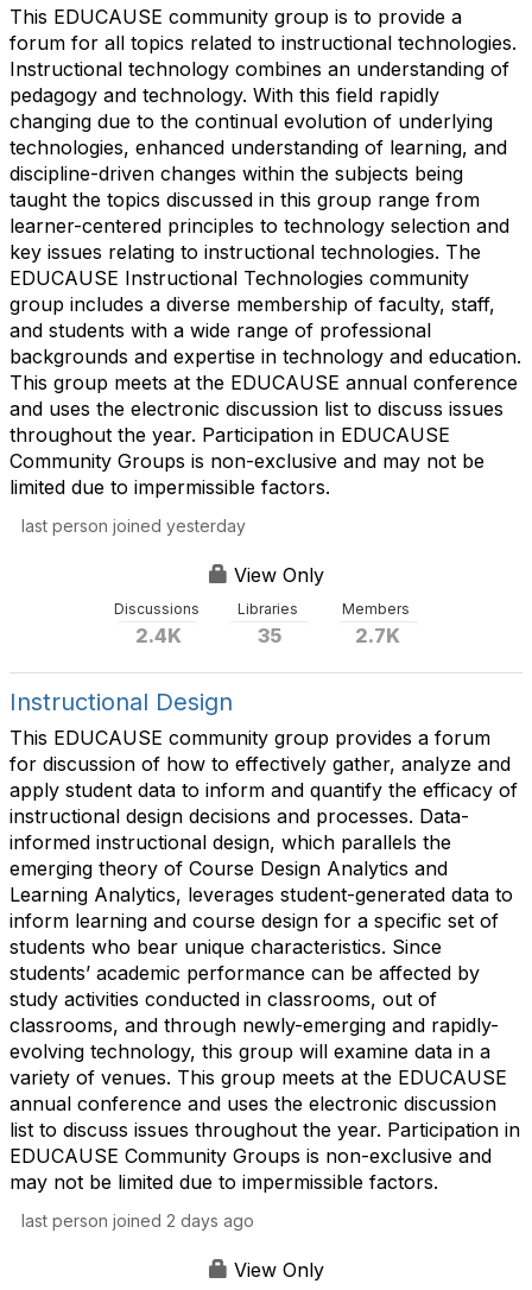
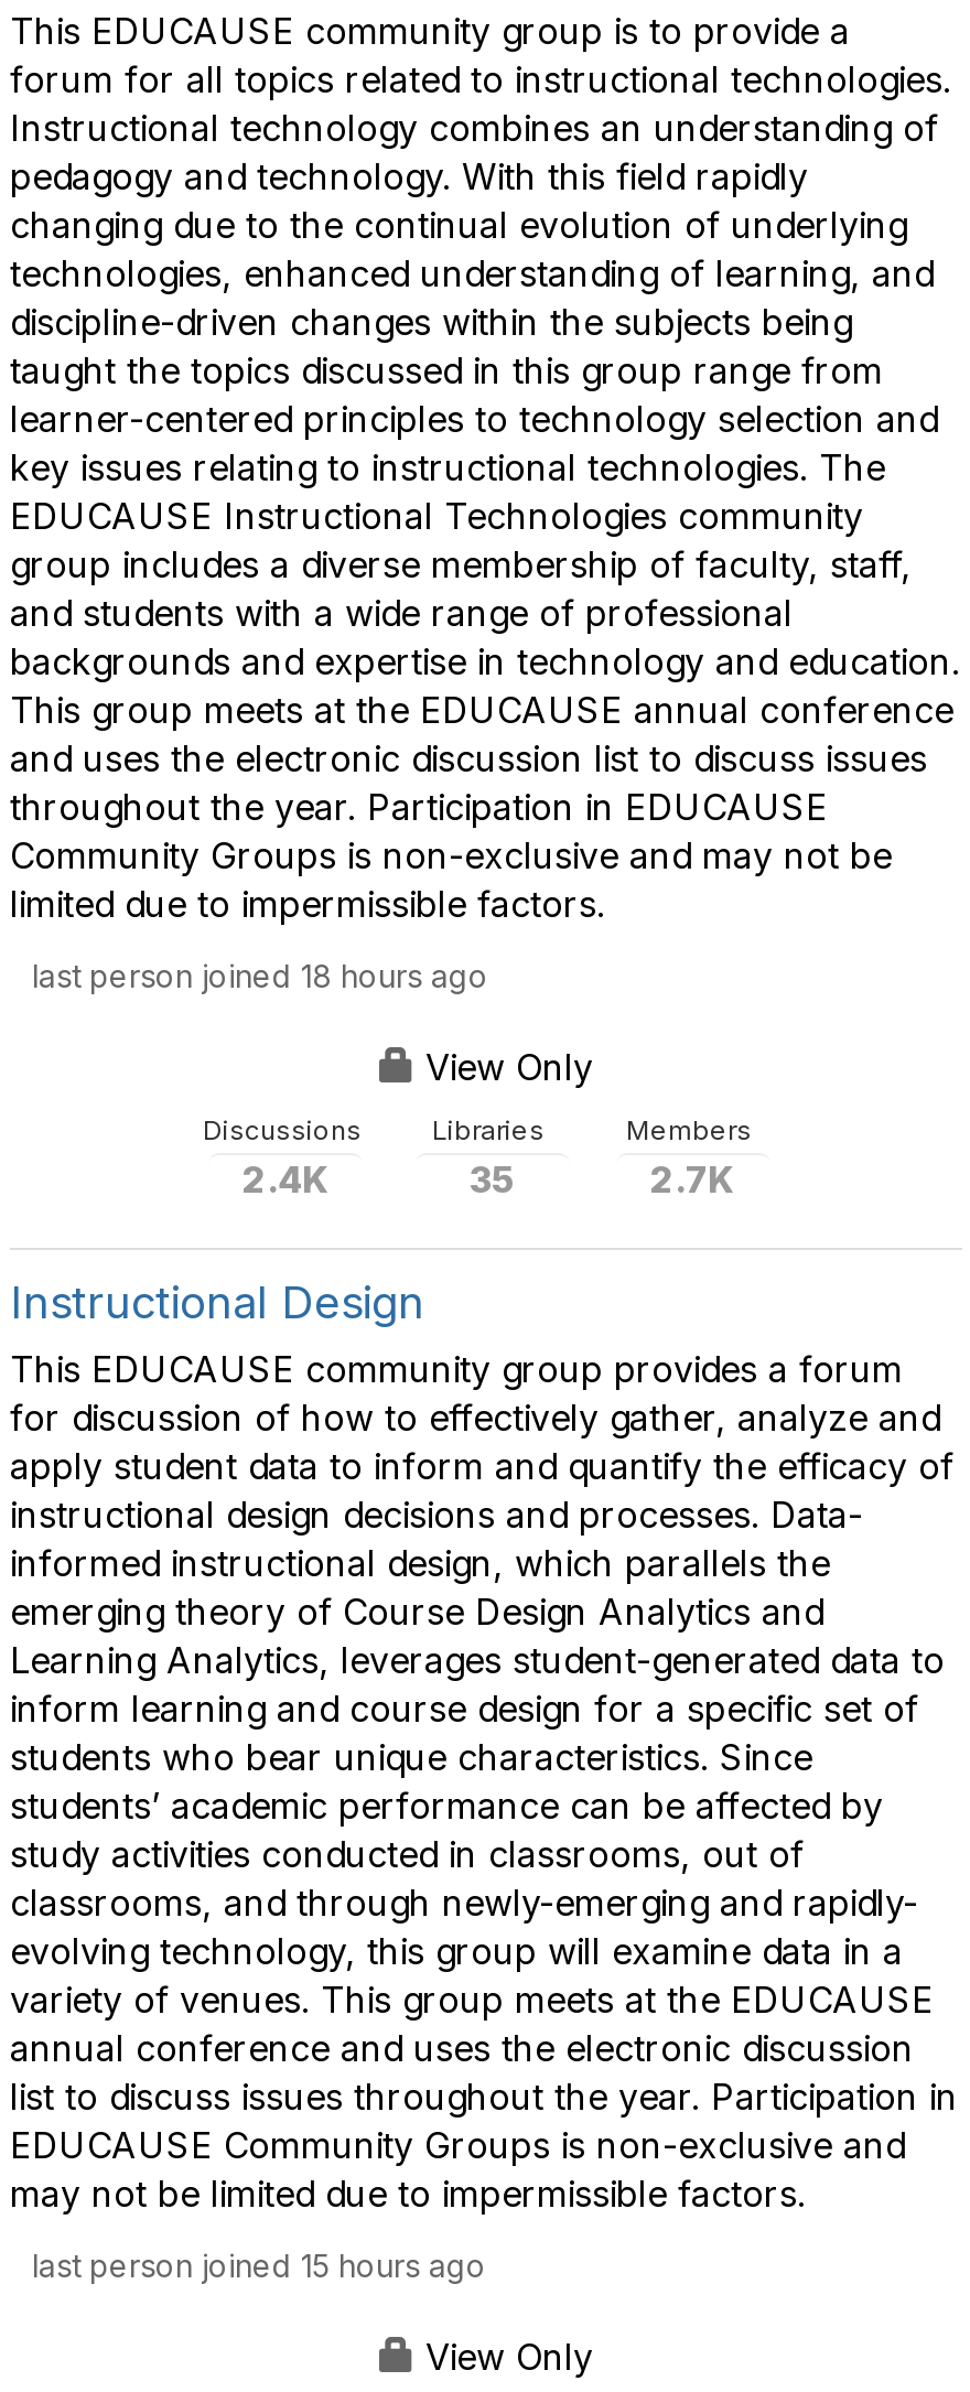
- last person joined yesterday
+ last person joined 18 hours ago

- last person joined 2 days ago
+ last person joined 15 hours ago
